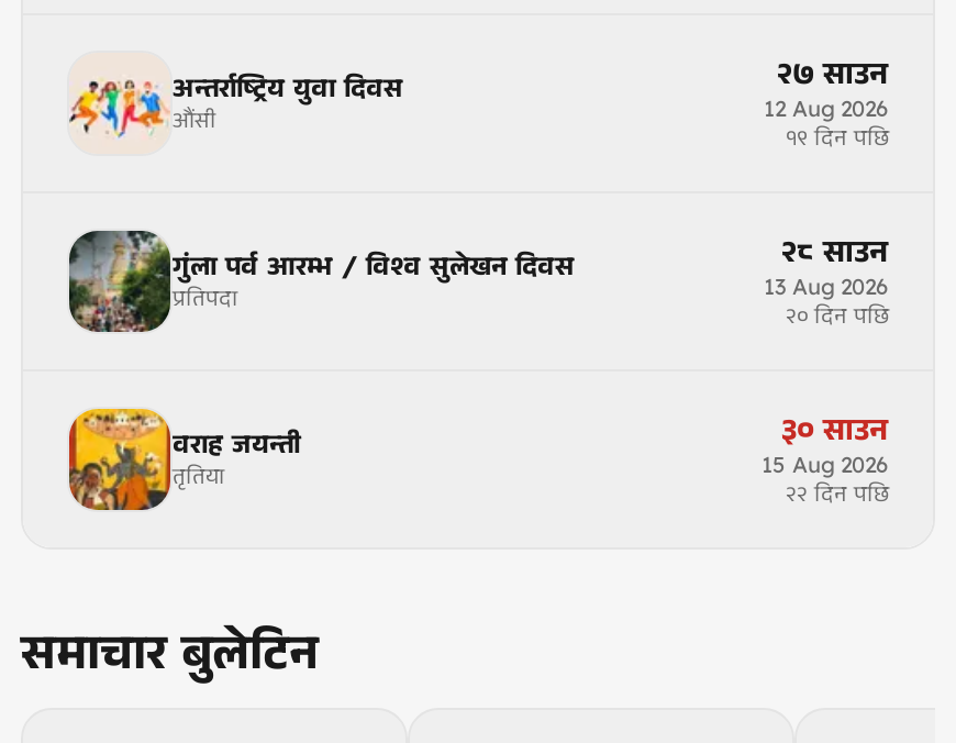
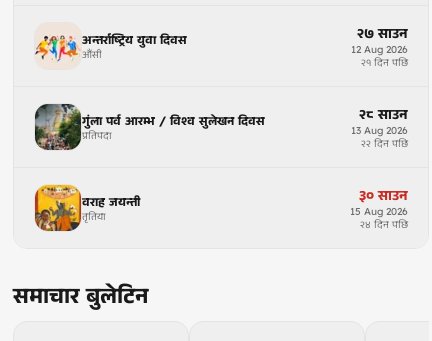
- १९ दिन पछि
+ २१ दिन पछि

- २० दिन पछि
+ २२ दिन पछि

- २२ दिन पछि
+ २४ दिन पछि
